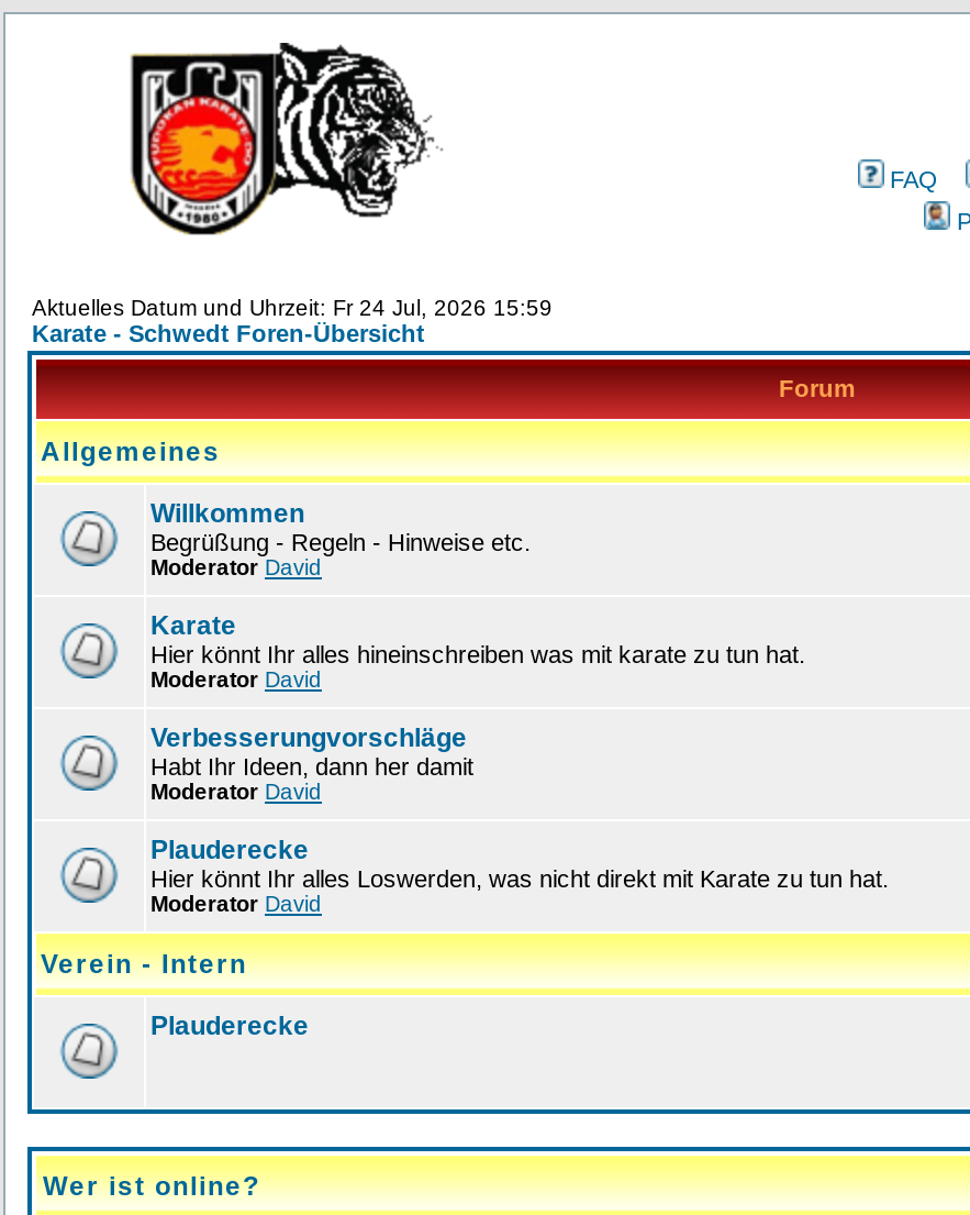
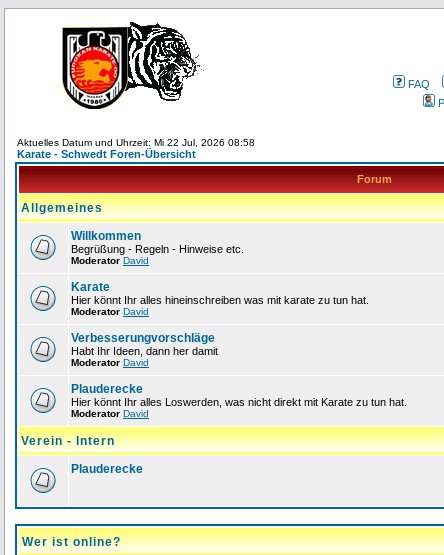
- Aktuelles Datum und Uhrzeit: Fr 24 Jul, 2026 15:59
+ Aktuelles Datum und Uhrzeit: Mi 22 Jul, 2026 08:58
